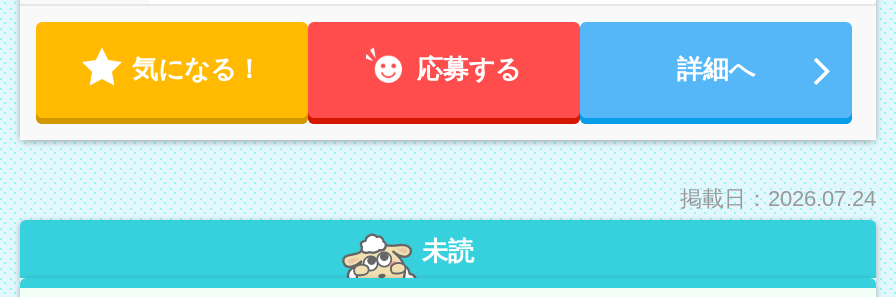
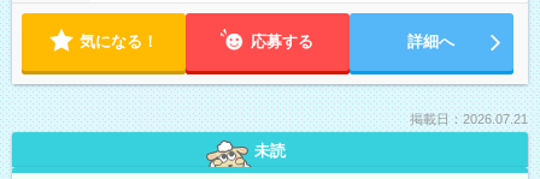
- 掲載日：2026.07.24
+ 掲載日：2026.07.21
